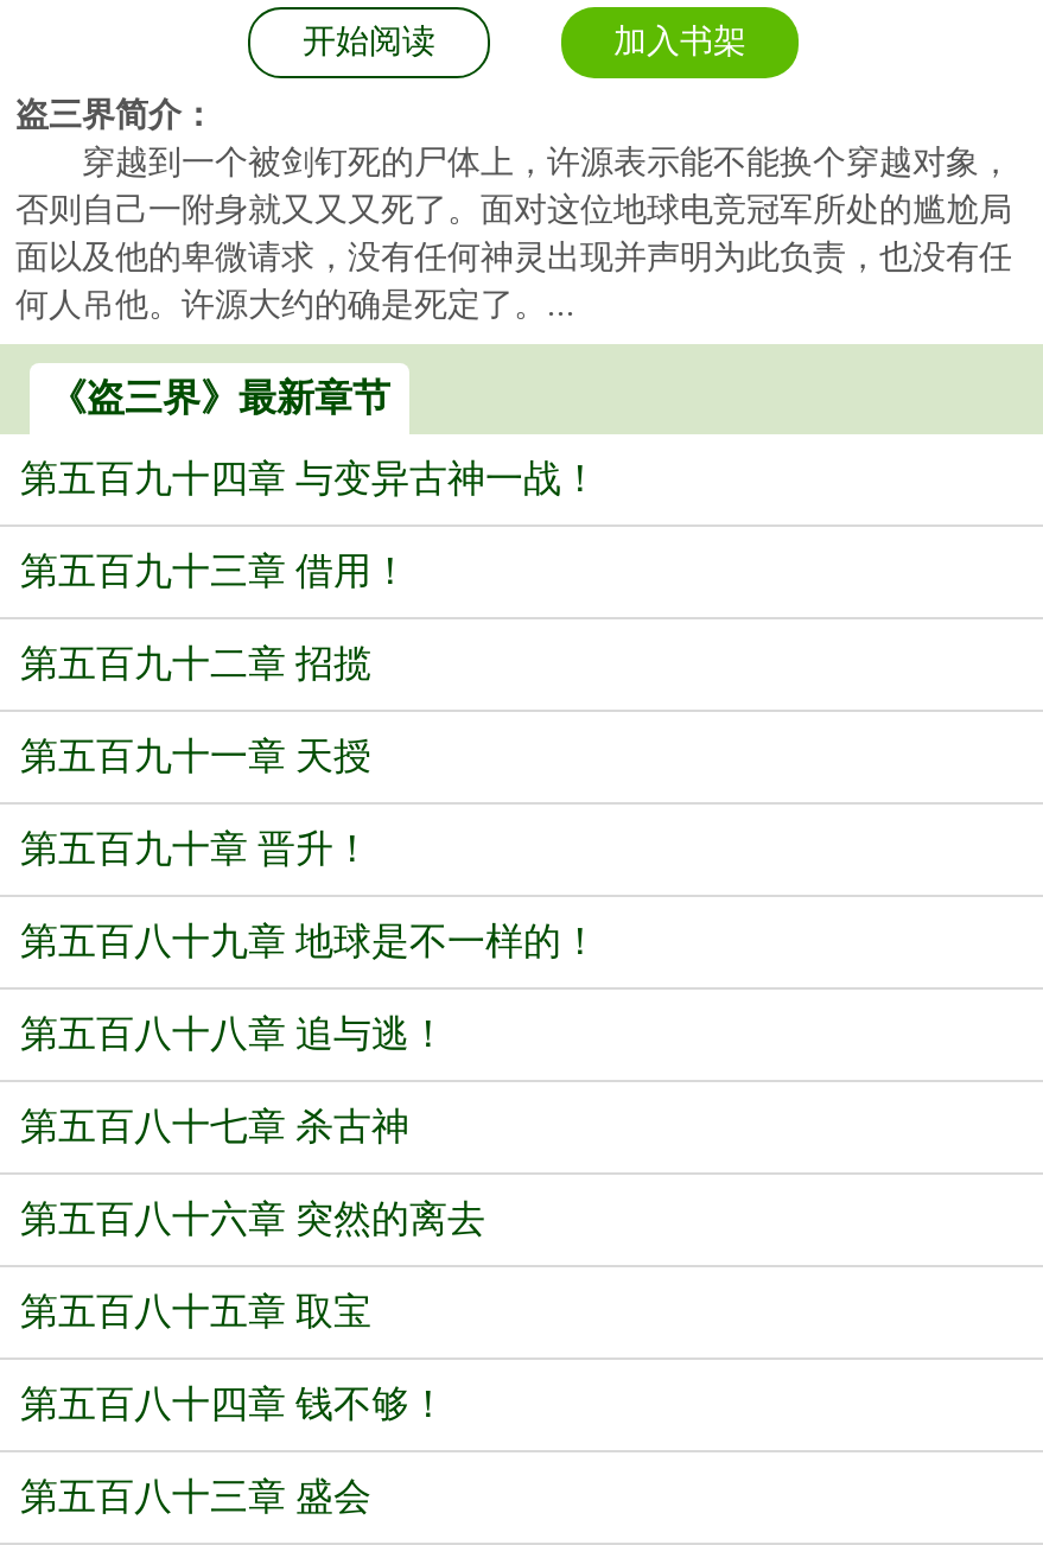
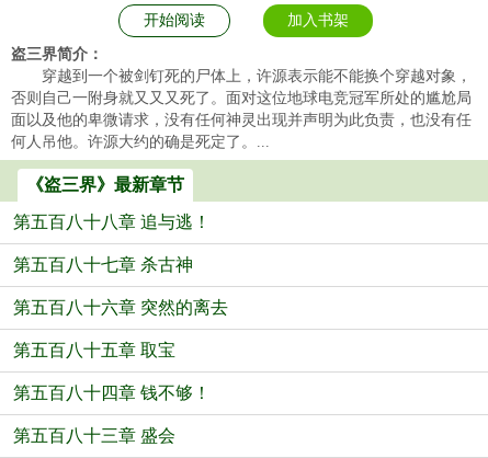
- 第五百九十四章 与变异古神一战！
- 第五百九十三章 借用！
- 第五百九十二章 招揽
- 第五百九十一章 天授
- 第五百九十章 晋升！
- 第五百八十九章 地球是不一样的！
